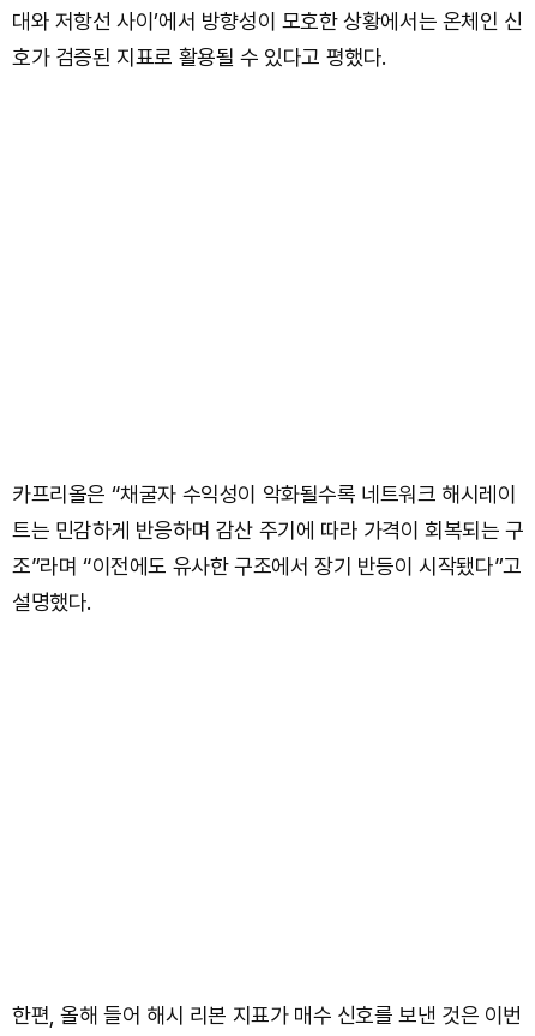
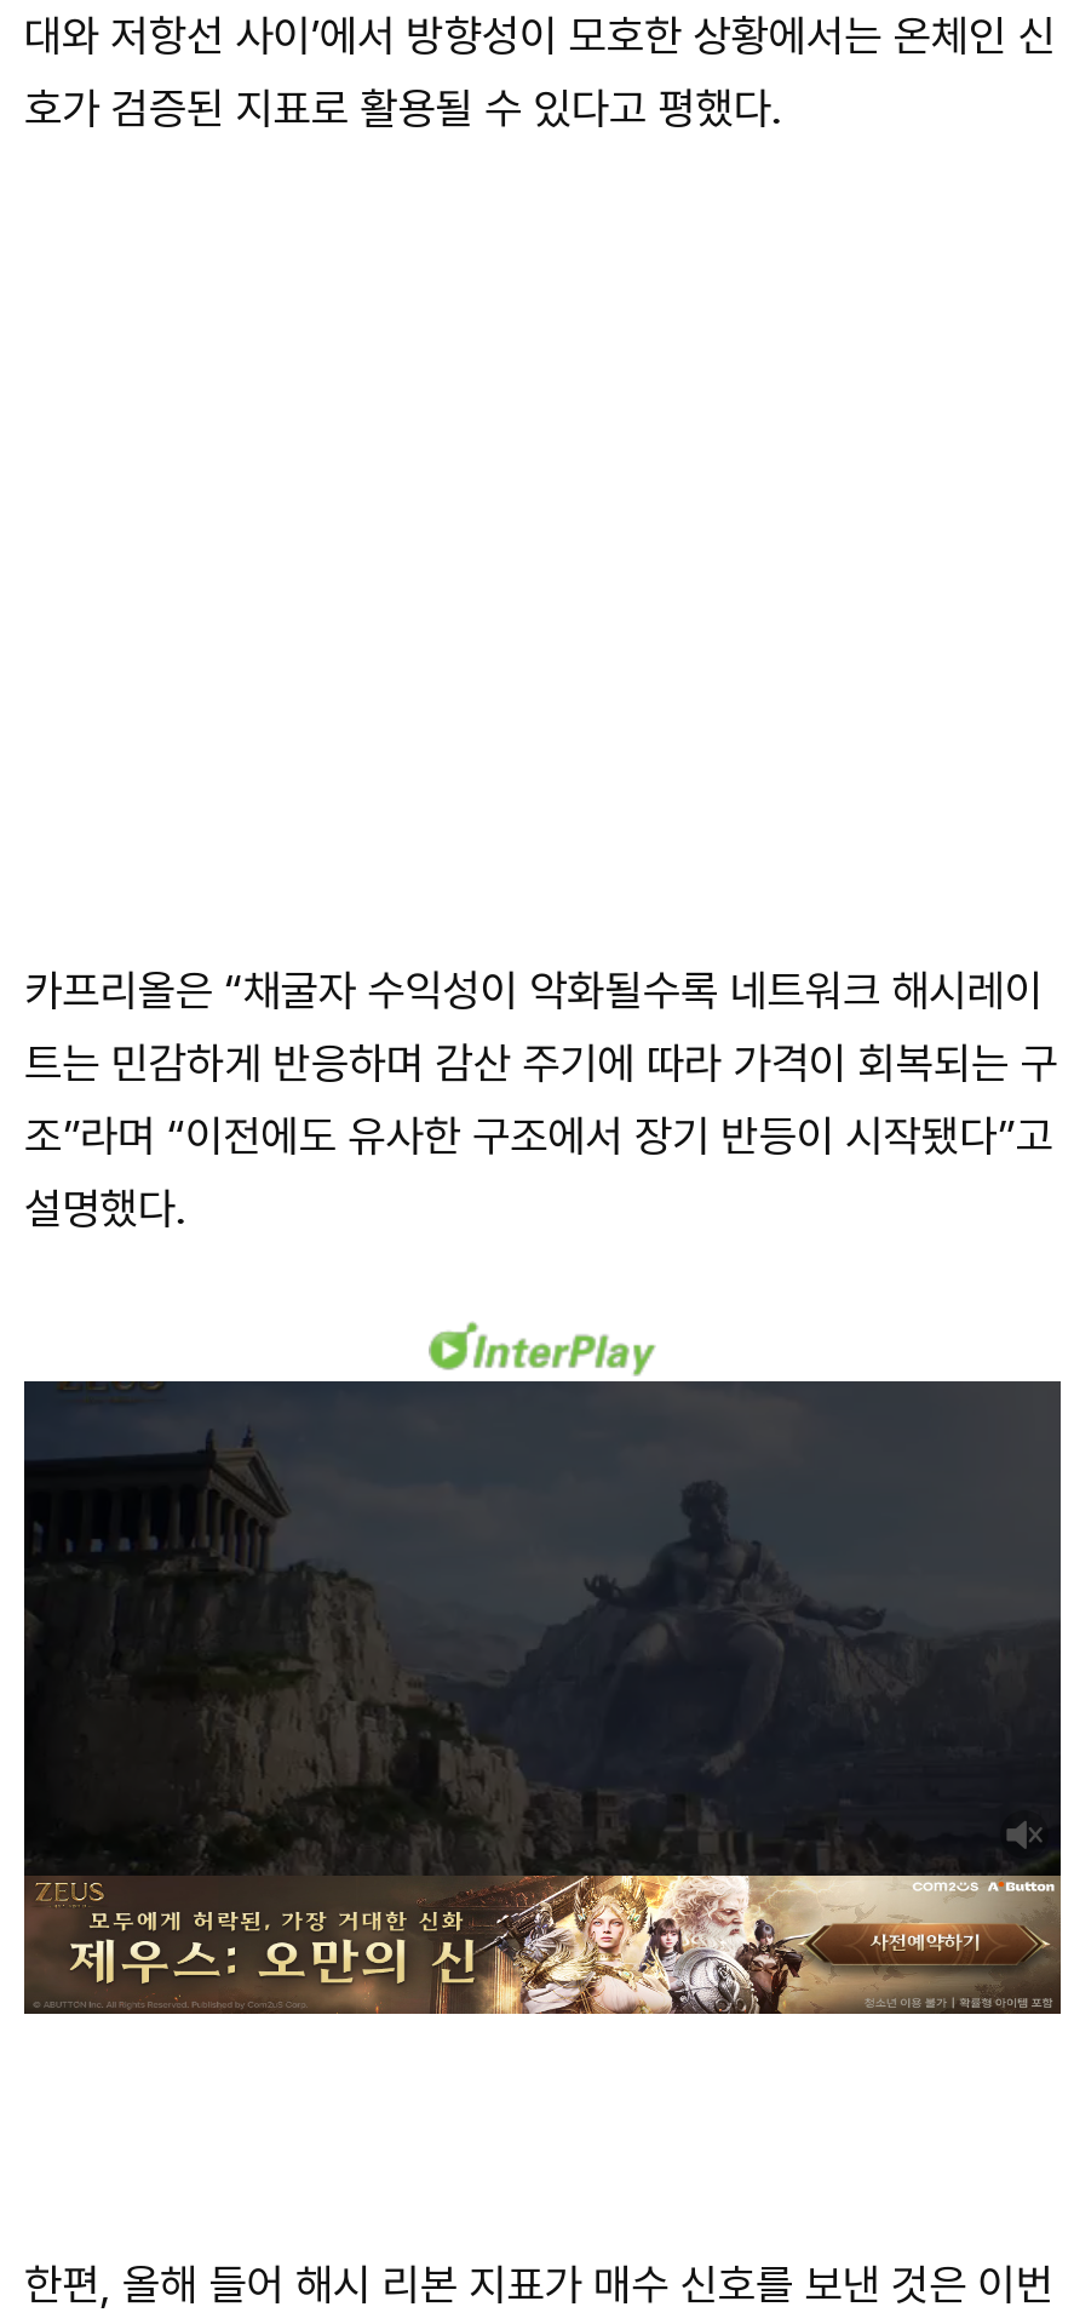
+ [image]
